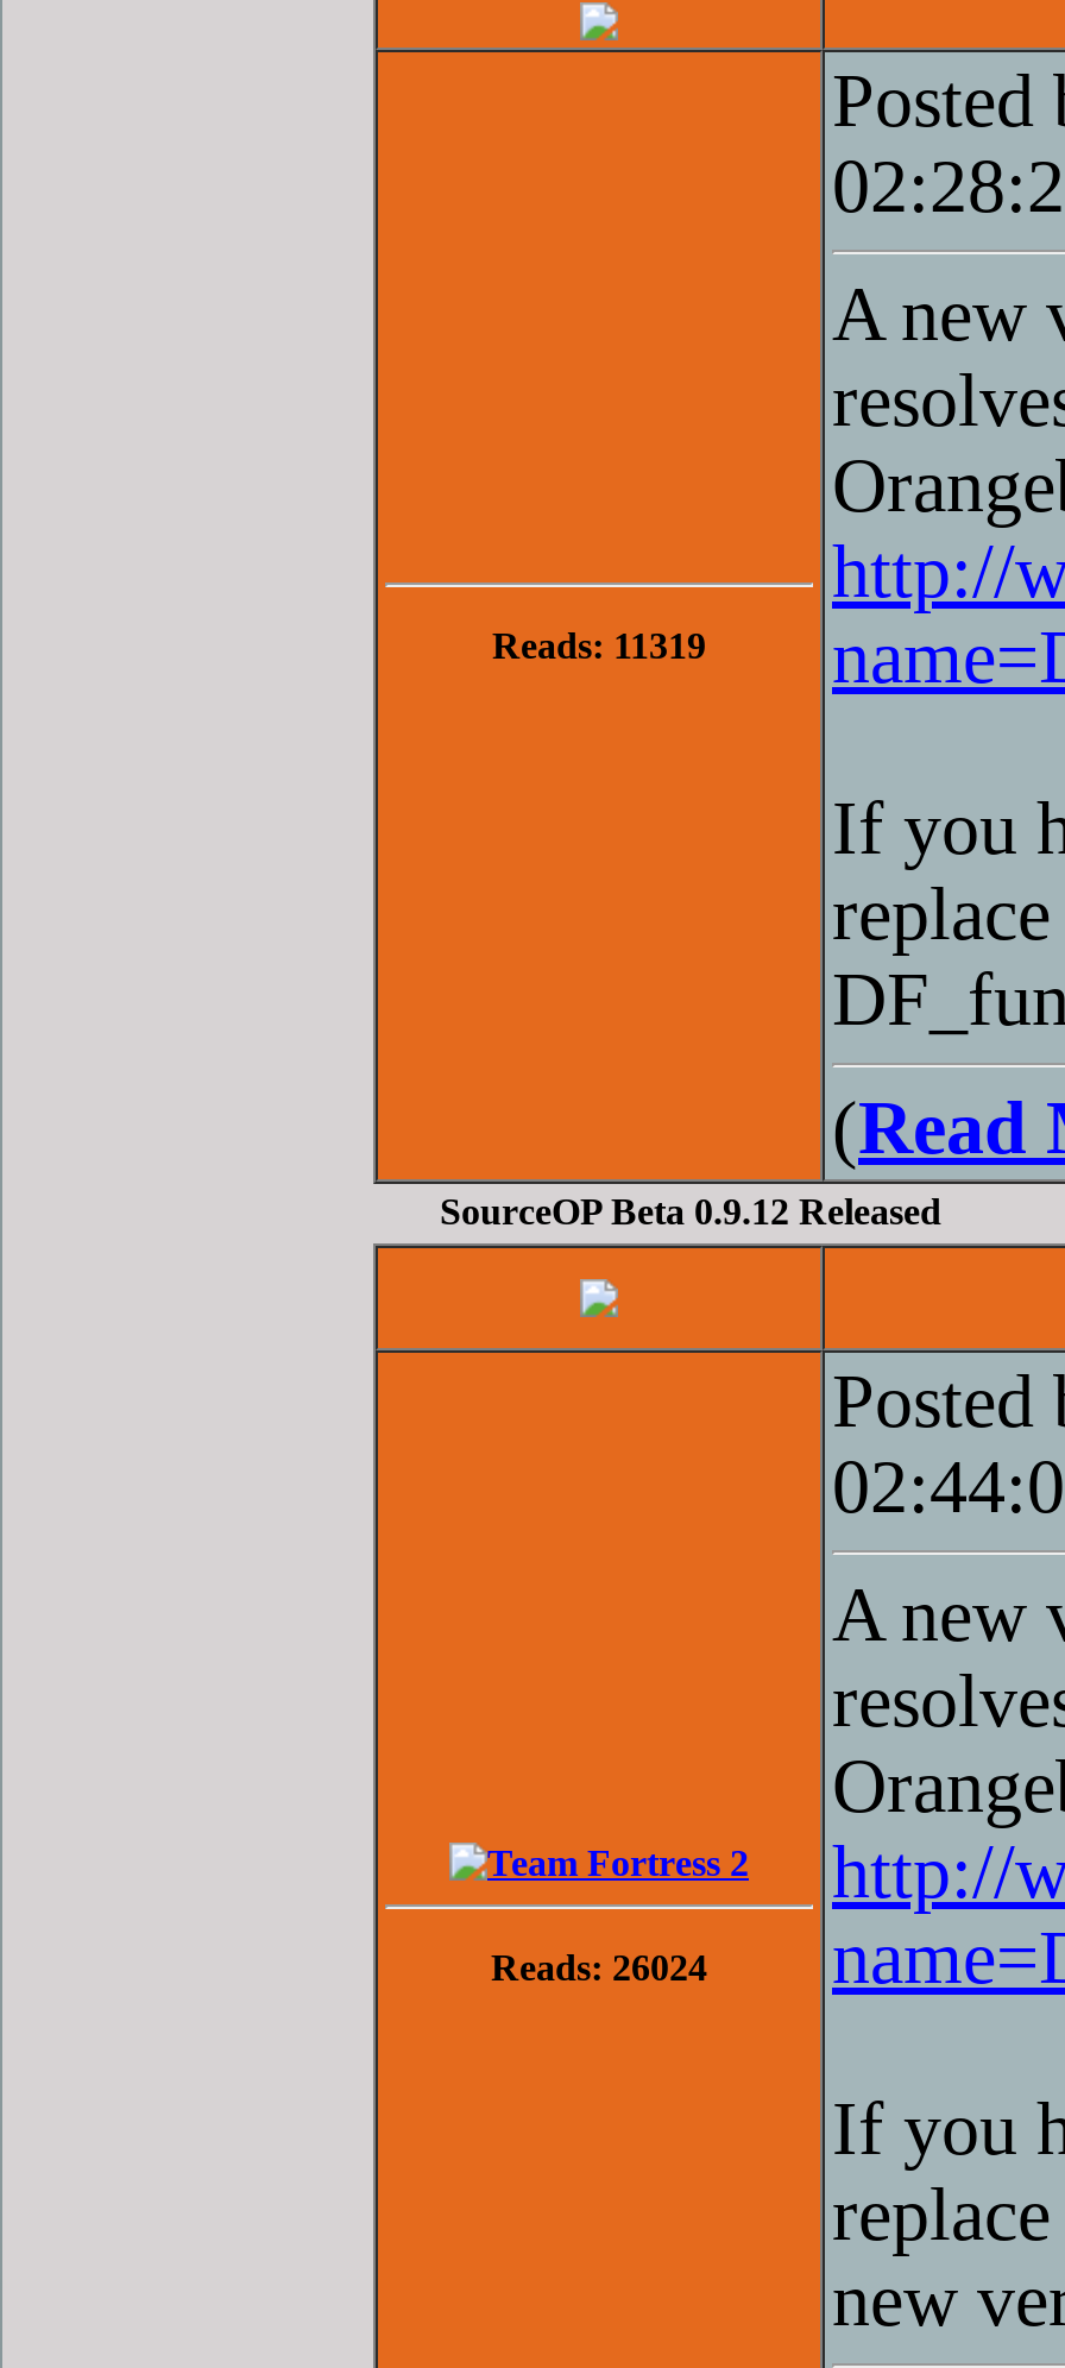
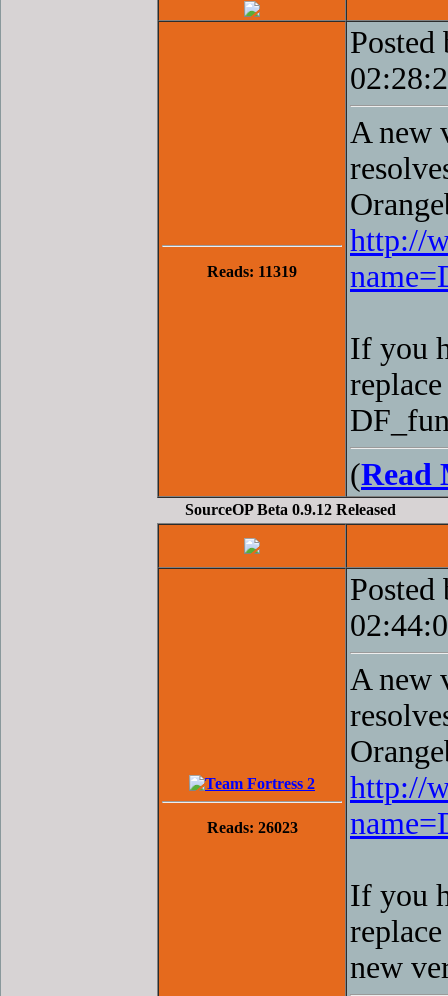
- Reads: 26024
+ Reads: 26023
